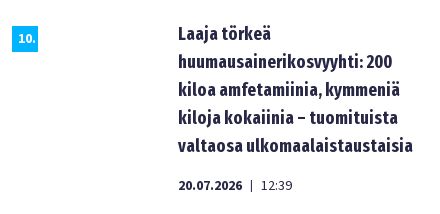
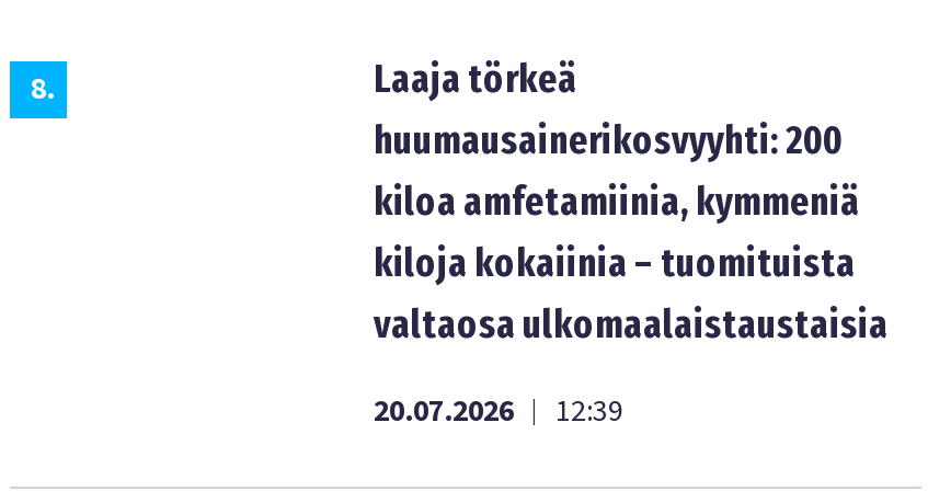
- 10.
+ 8.
